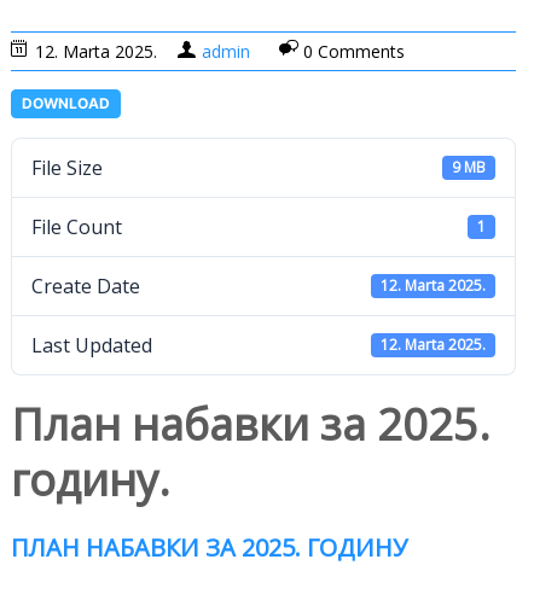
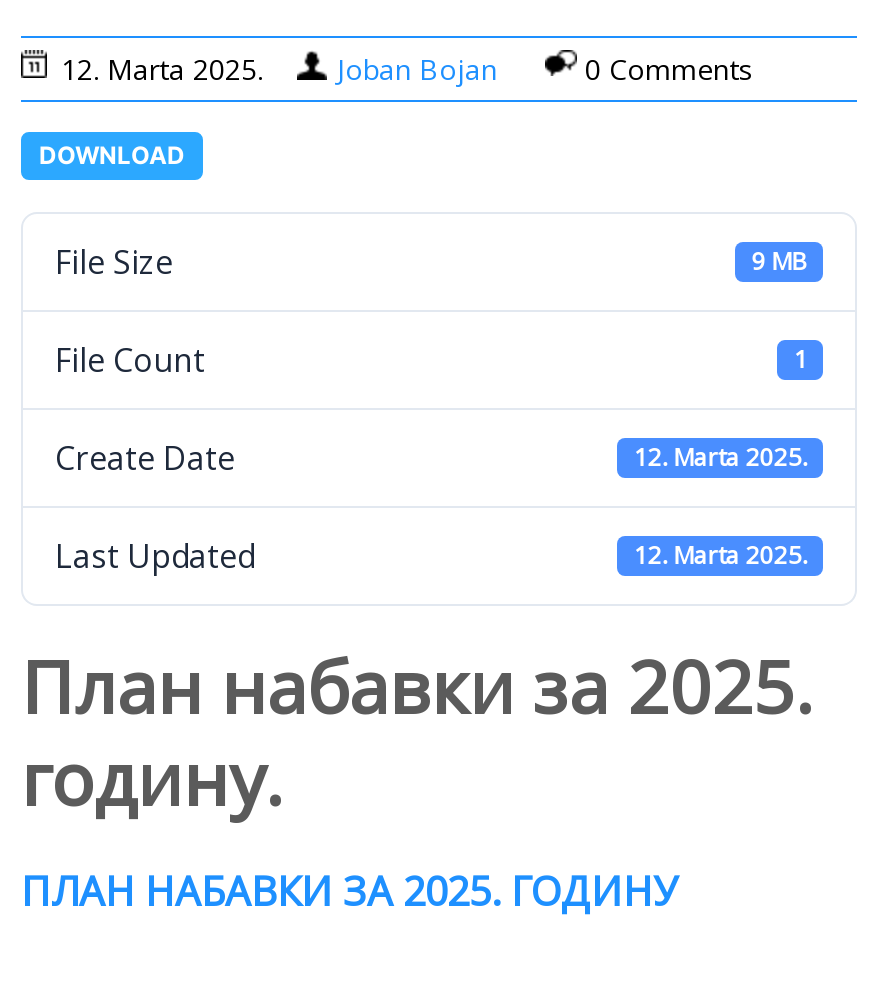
- admin
+ Joban Bojan
